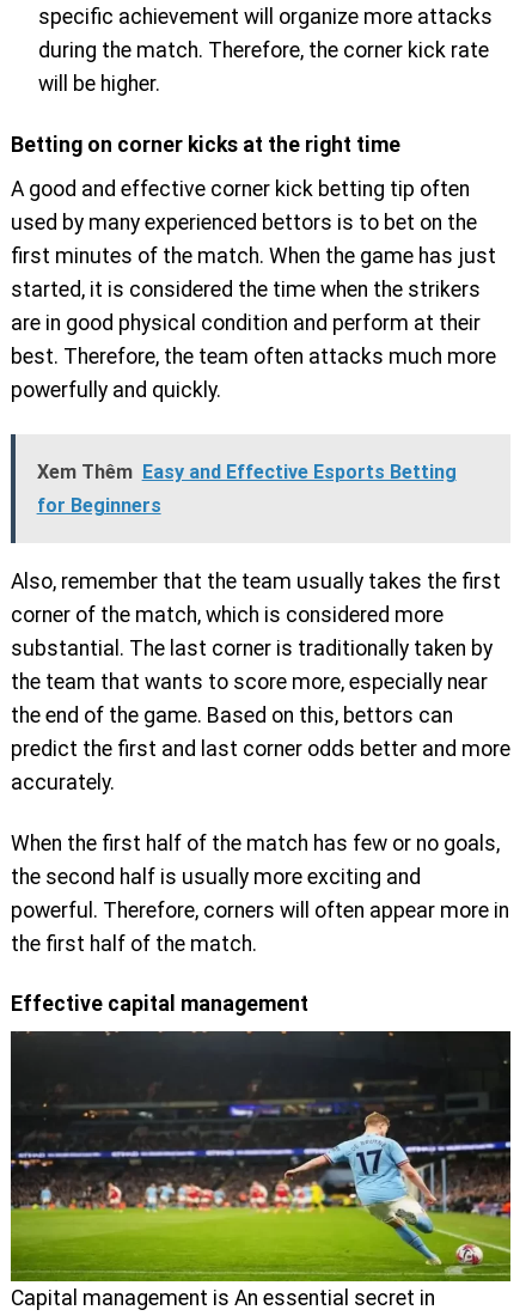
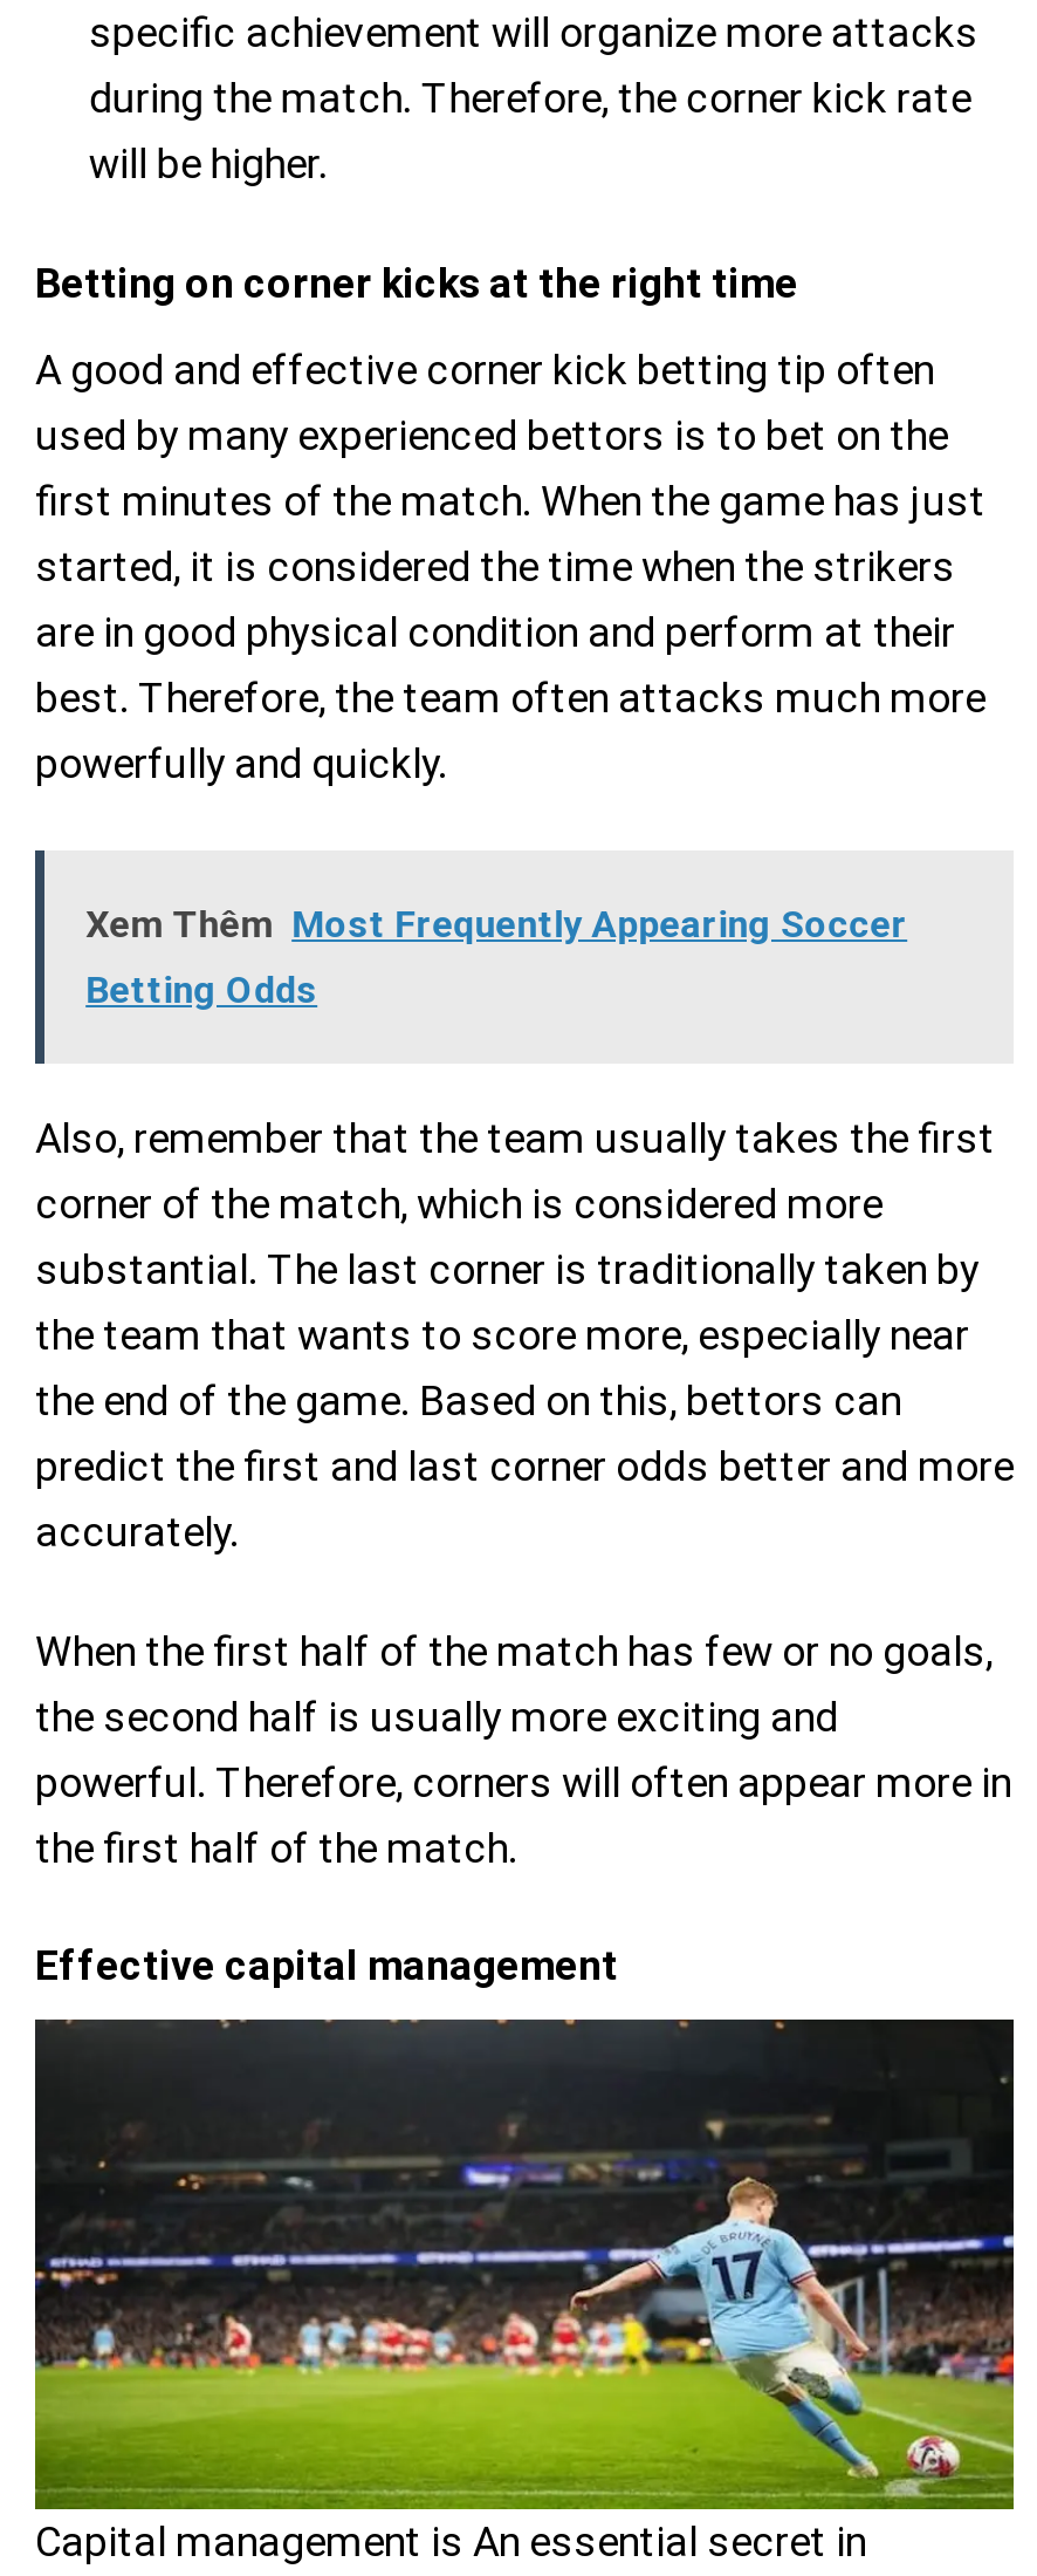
- Xem Thêm Easy and Effective Esports Betting
+ Xem Thêm Most Frequently Appearing Soccer

- for Beginners
+ Betting Odds
